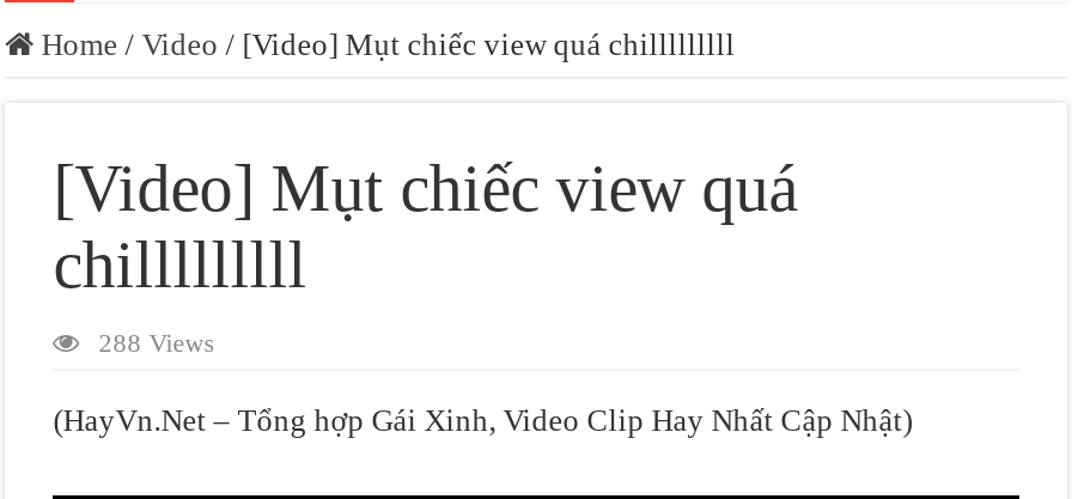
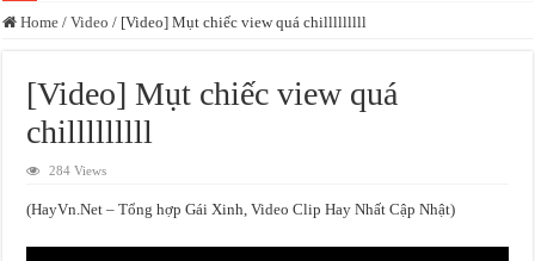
- 288 Views
+ 284 Views
